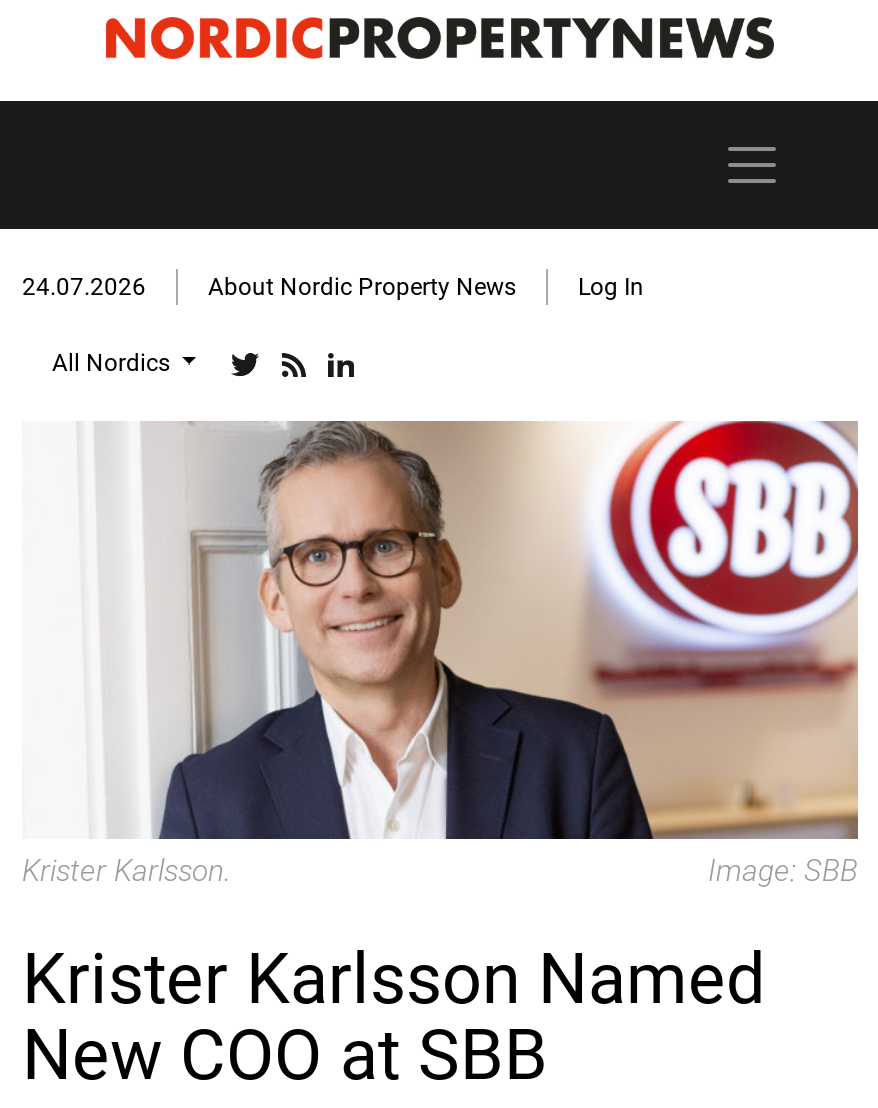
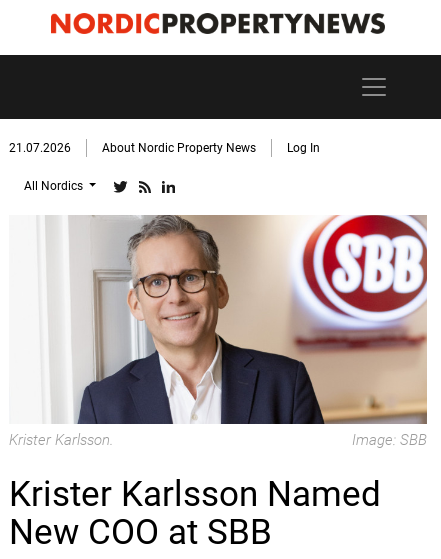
- 24.07.2026
+ 21.07.2026
